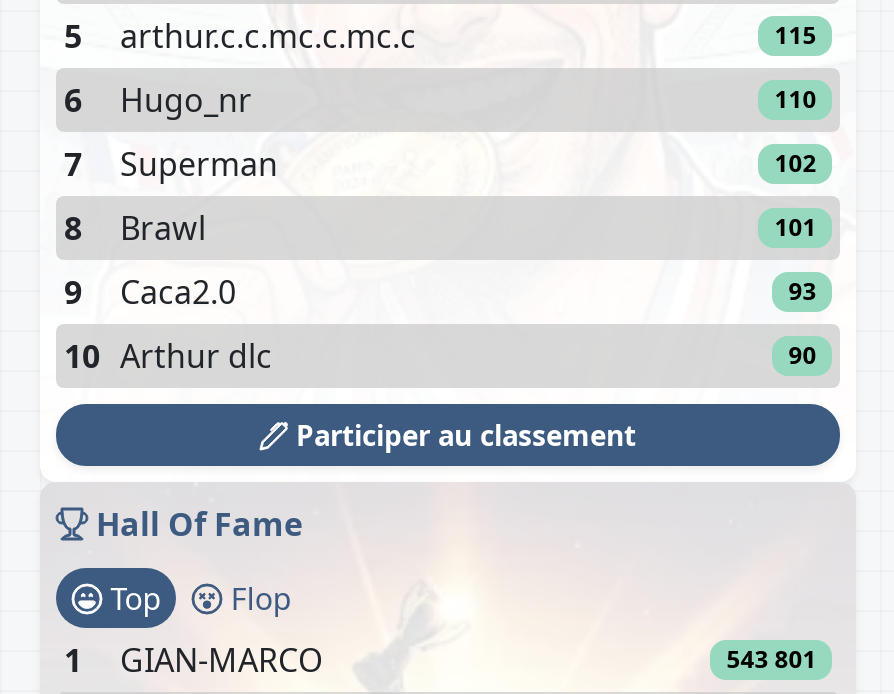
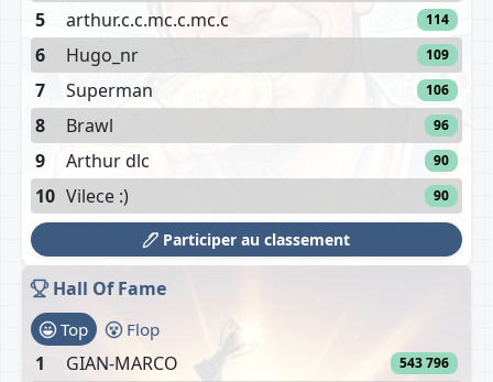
- 115
+ 114

- 110
+ 109

- 102
+ 106

- 101
+ 96

- Caca2.0
- 93
+ Arthur dlc
+ 90

- 10 Arthur dlc
+ 10 Vilece :)

- 543 801
+ 543 796
